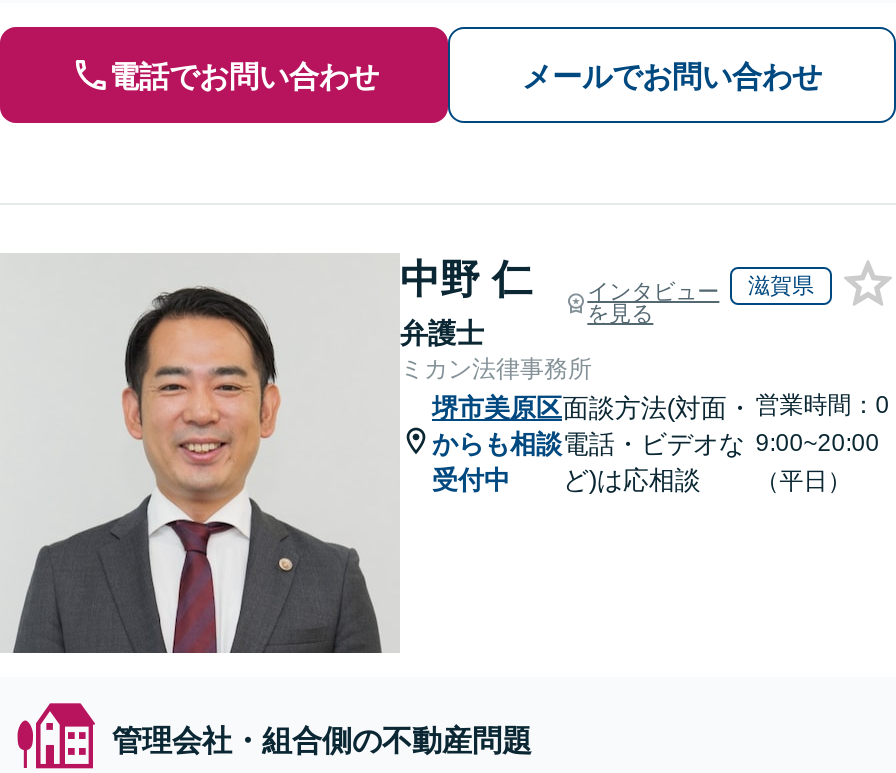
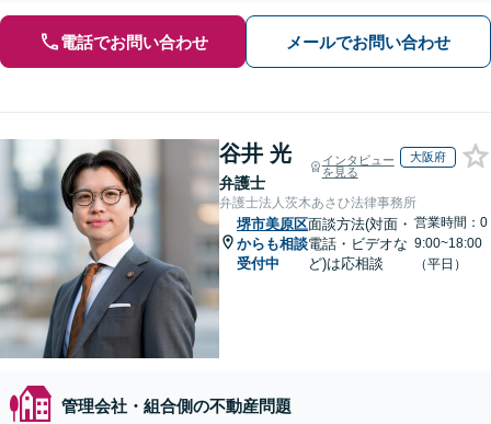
- [image]
- 中野 仁
+ [image]
+ 谷井 光

- 滋賀県
+ 大阪府

- ミカン法律事務所
+ 弁護士法人茨木あさひ法律事務所

- からも相談 電話・ビデオな 9:00~20:00
+ からも相談 電話・ビデオな 9:00~18:00
